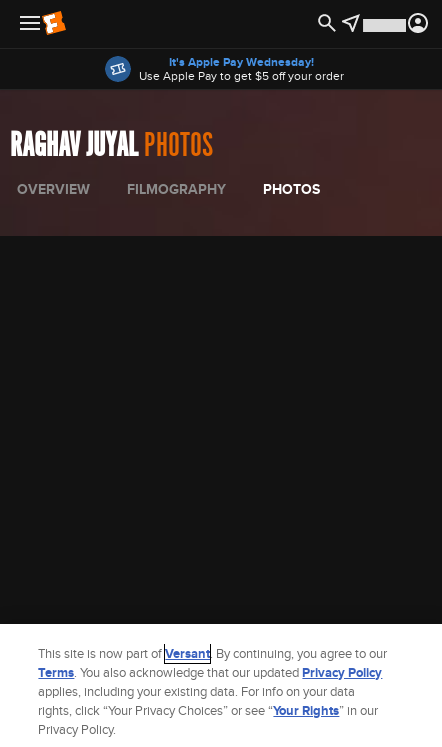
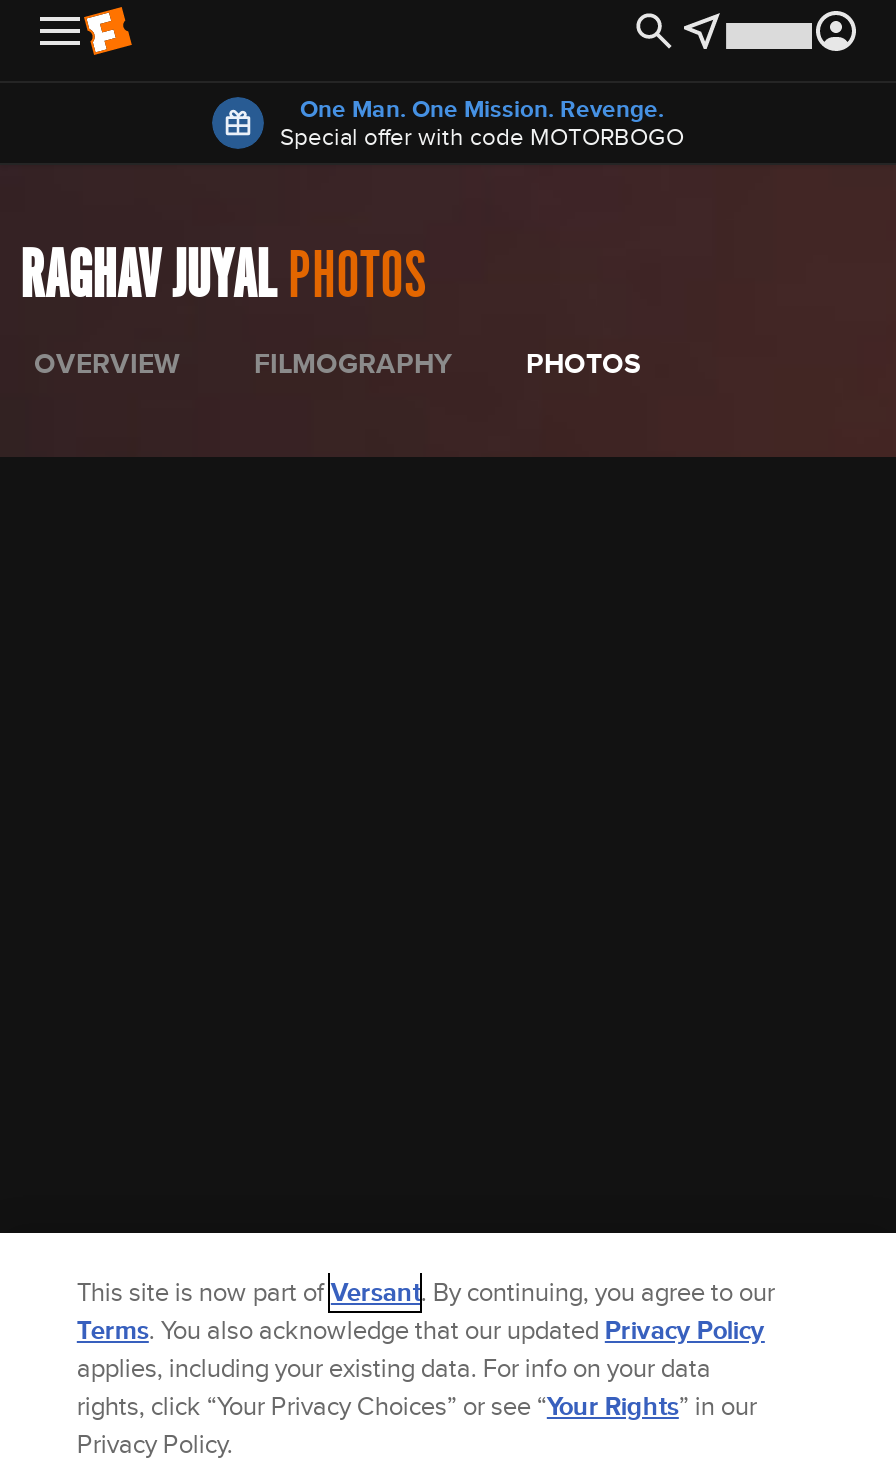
- It's Apple Pay Wednesday!
- Use Apple Pay to get $5 off your order
+ One Man. One Mission. Revenge.
+ Special offer with code MOTORBOGO
